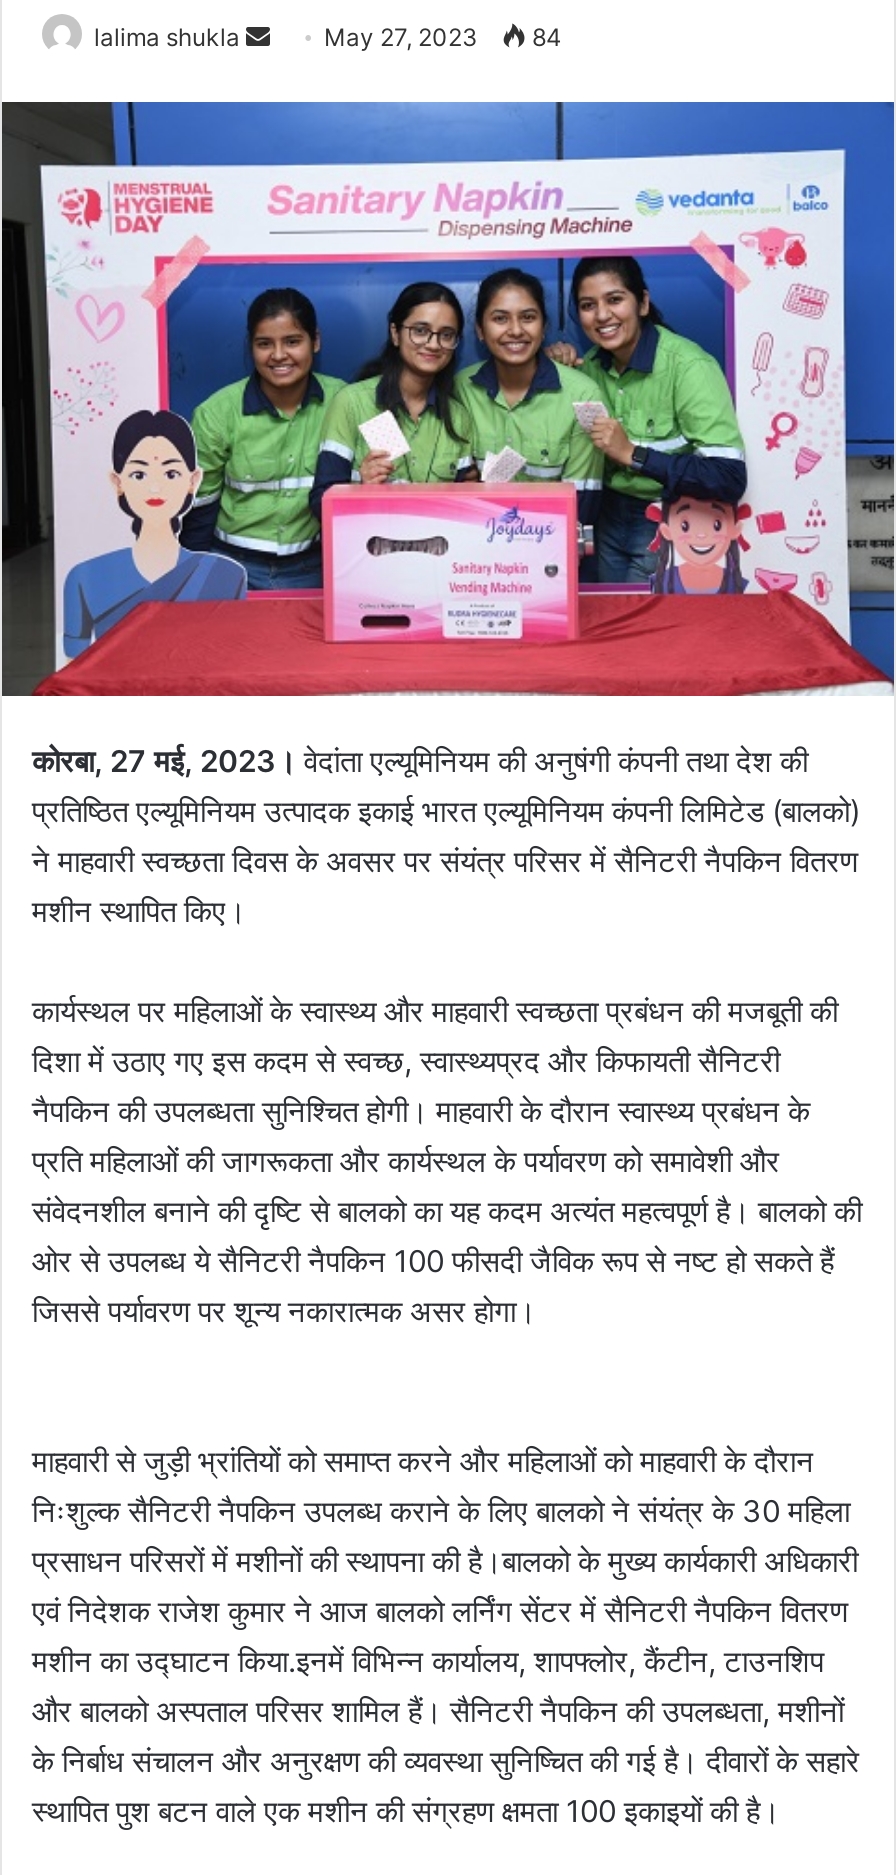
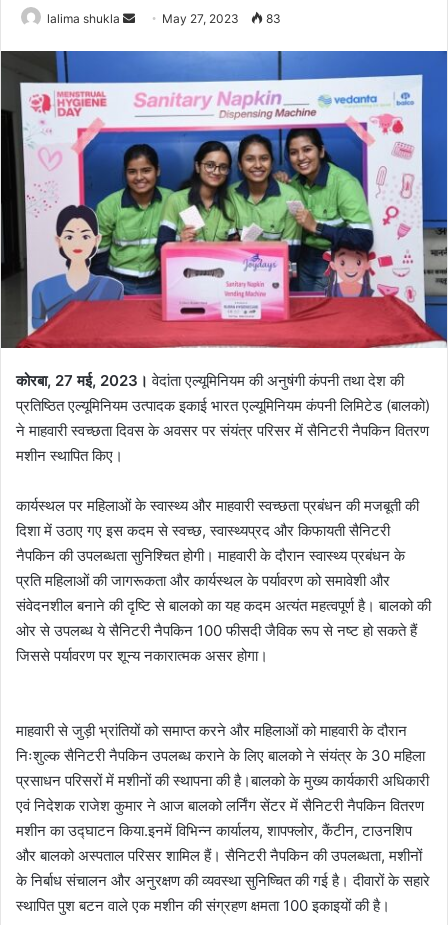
- 84
+ 83
